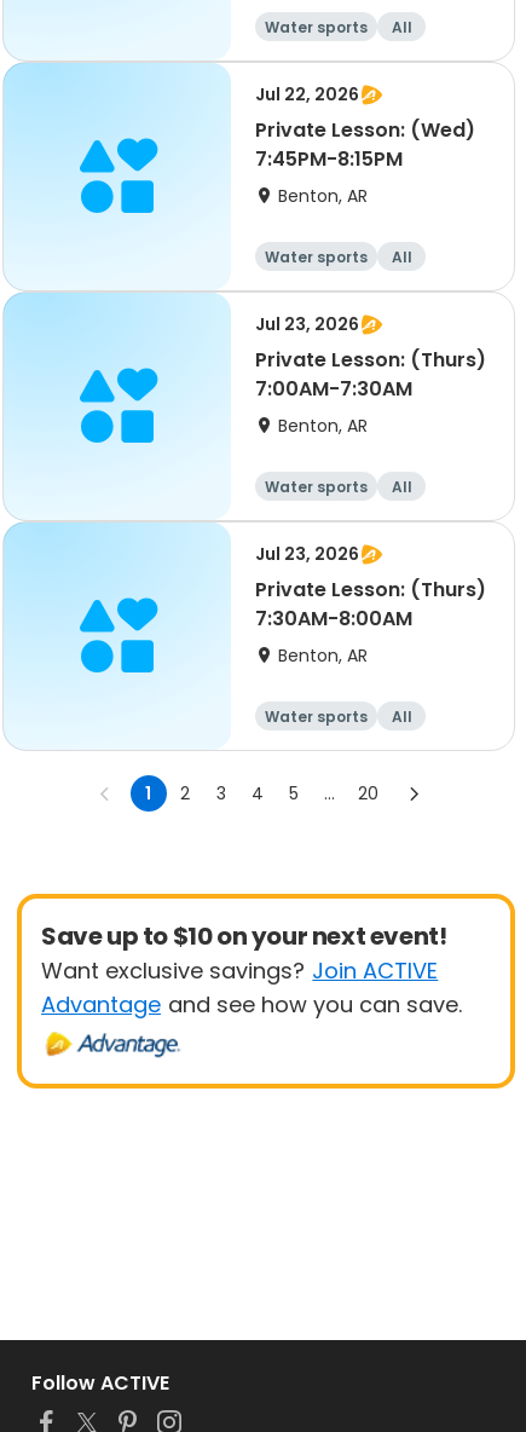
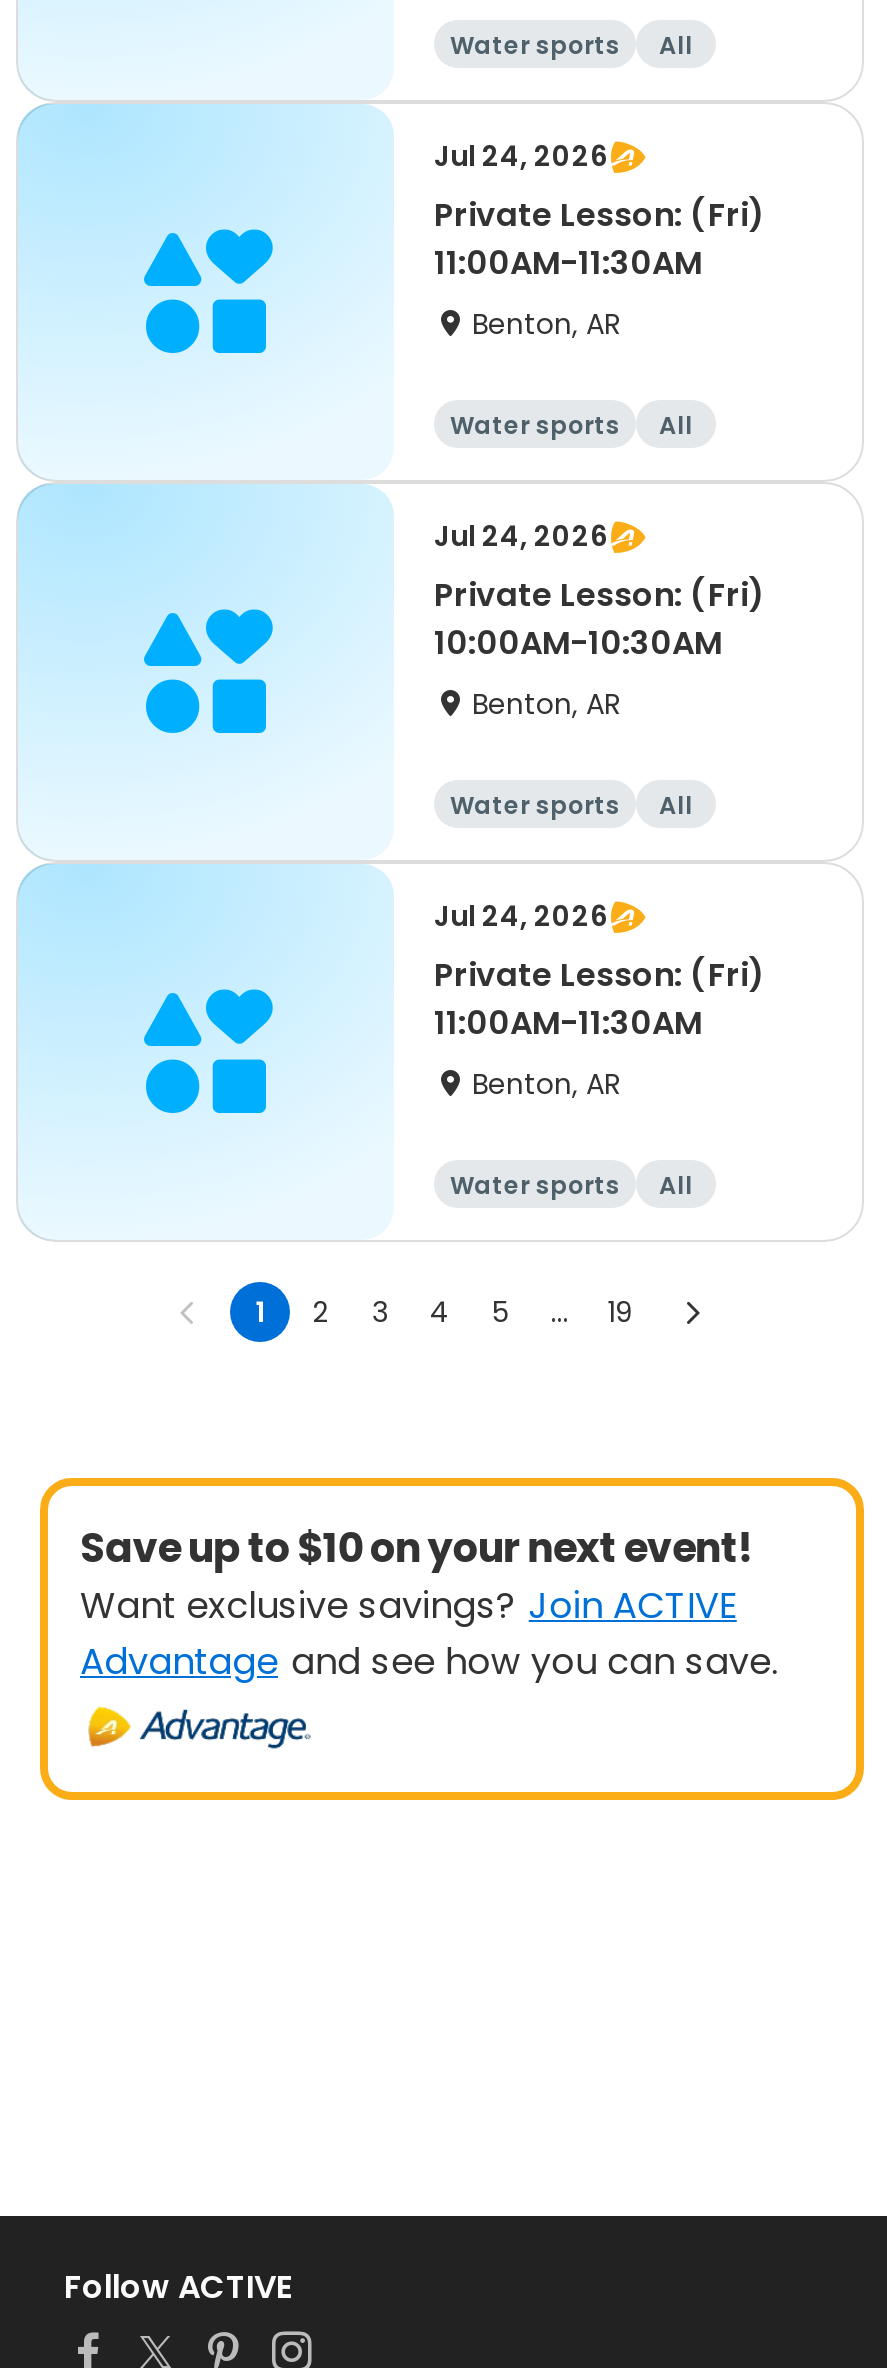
- Jul 22, 2026
- Private Lesson: (Wed)
- 7:45PM-8:15PM
+ Jul 24, 2026
+ Private Lesson: (Fri)
+ 11:00AM-11:30AM

- Jul 23, 2026
- Private Lesson: (Thurs)
- 7:00AM-7:30AM
+ Jul 24, 2026
+ Private Lesson: (Fri)
+ 10:00AM-10:30AM

- Jul 23, 2026
- Private Lesson: (Thurs)
- 7:30AM-8:00AM
+ Jul 24, 2026
+ Private Lesson: (Fri)
+ 11:00AM-11:30AM

- 20
+ 19
